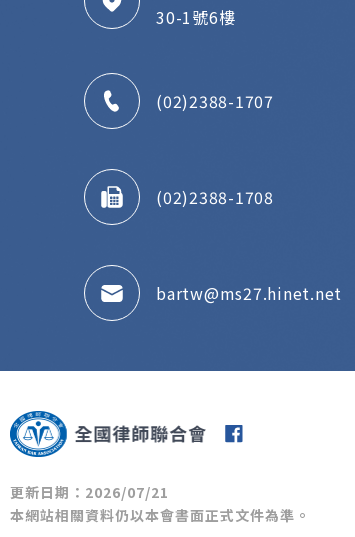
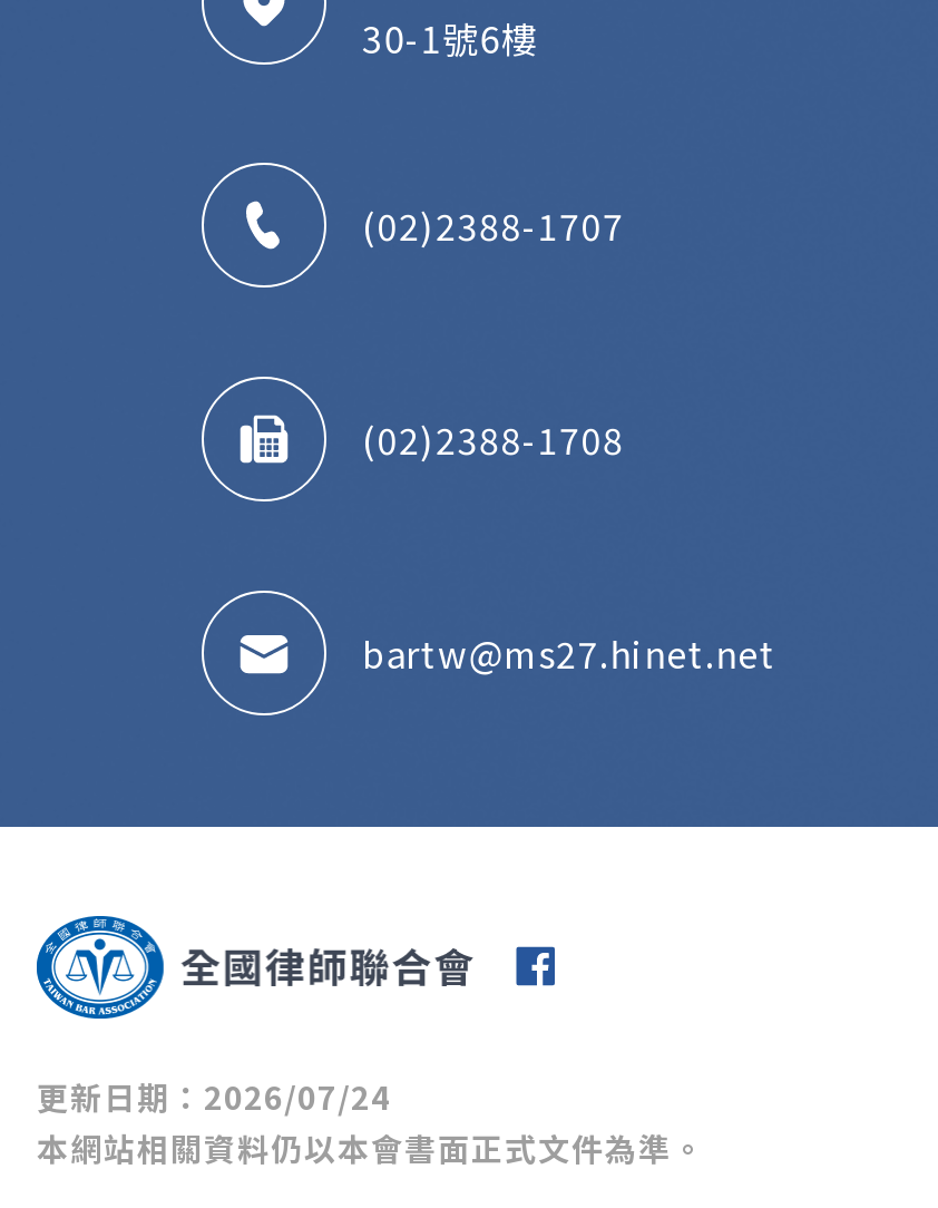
- 更新日期：2026/07/21
+ 更新日期：2026/07/24
